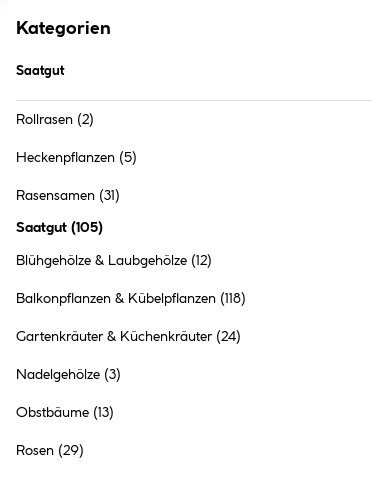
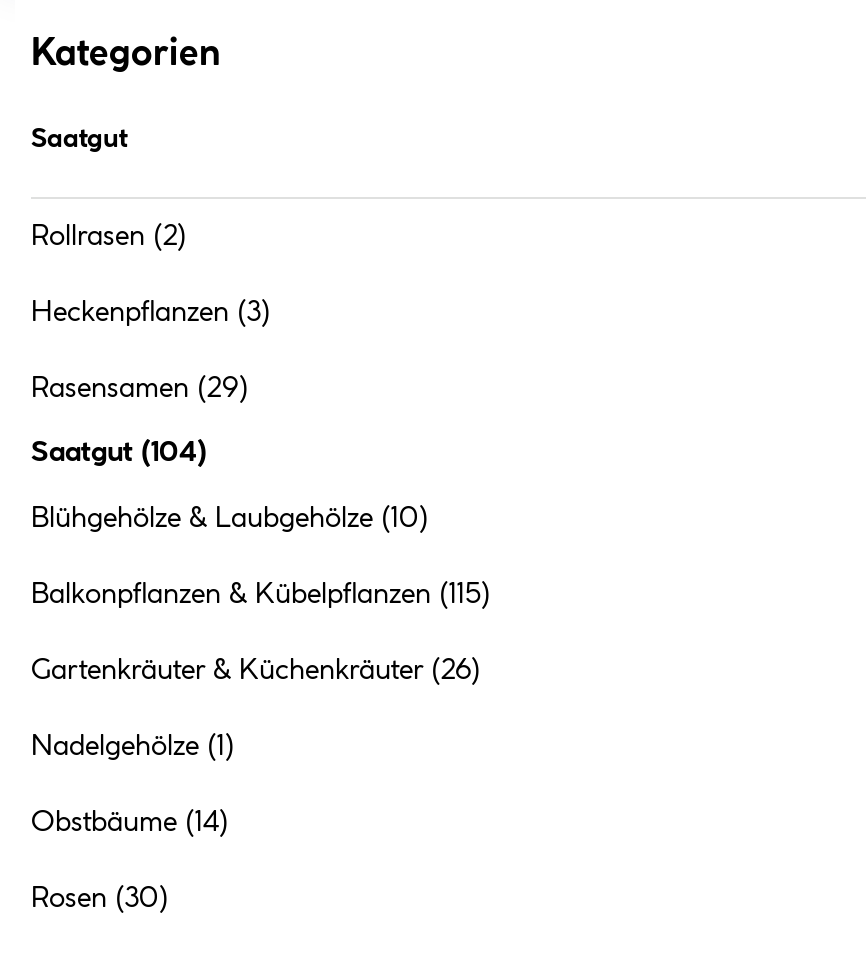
- Heckenpflanzen (5)
+ Heckenpflanzen (3)

- Rasensamen (31)
+ Rasensamen (29)

- Saatgut (105)
+ Saatgut (104)

- Blühgehölze & Laubgehölze (12)
+ Blühgehölze & Laubgehölze (10)

- Balkonpflanzen & Kübelpflanzen (118)
+ Balkonpflanzen & Kübelpflanzen (115)

- Gartenkräuter & Küchenkräuter (24)
+ Gartenkräuter & Küchenkräuter (26)

- Nadelgehölze (3)
+ Nadelgehölze (1)

- Obstbäume (13)
+ Obstbäume (14)

- Rosen (29)
+ Rosen (30)
